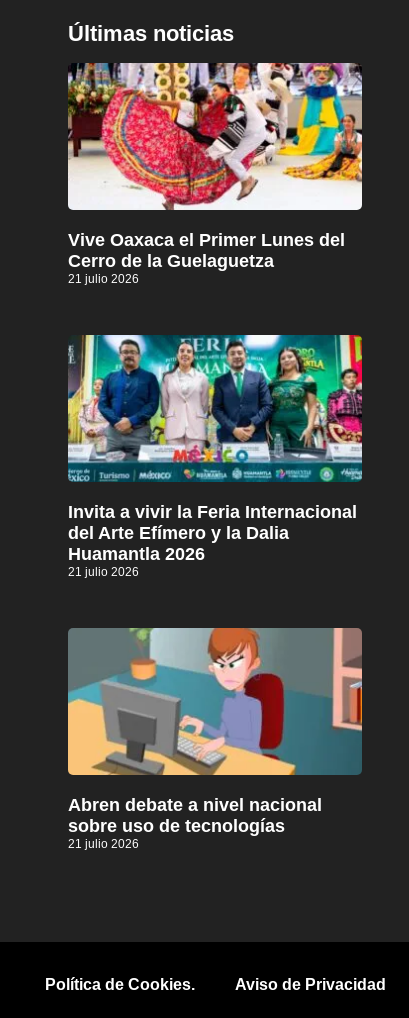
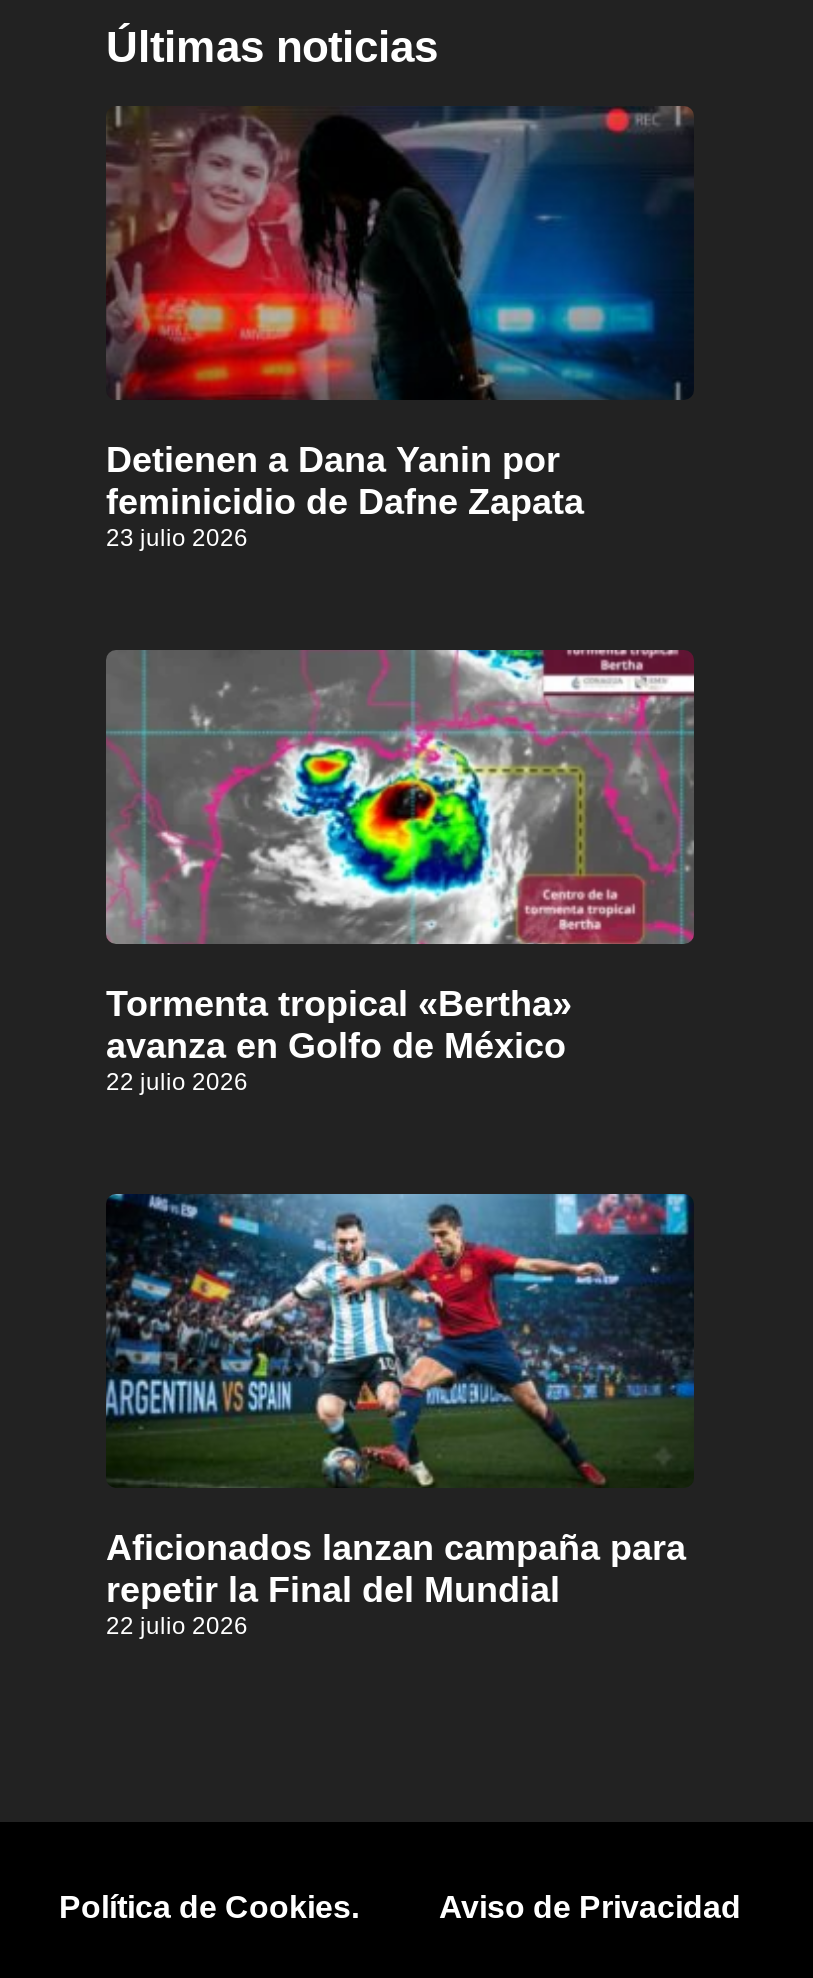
- [image]
- Vive Oaxaca el Primer Lunes del
- Cerro de la Guelaguetza
- 21 julio 2026
+ [image]
+ Detienen a Dana Yanin por
+ feminicidio de Dafne Zapata
+ 23 julio 2026

- [image]
- Invita a vivir la Feria Internacional
- del Arte Efímero y la Dalia
- Huamantla 2026
- 21 julio 2026
+ [image]
+ Tormenta tropical «Bertha»
+ avanza en Golfo de México
+ 22 julio 2026

- [image]
- Abren debate a nivel nacional
- sobre uso de tecnologías
- 21 julio 2026
+ [image]
+ Aficionados lanzan campaña para
+ repetir la Final del Mundial
+ 22 julio 2026
